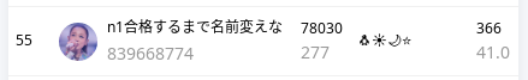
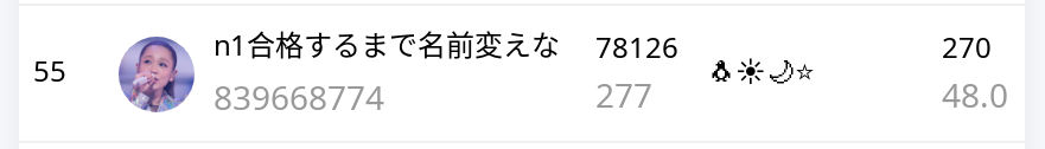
- n1合格するまで名前変えな 78030
+ n1合格するまで名前変えな 78126

- 366
+ 270

- 41.0
+ 48.0
